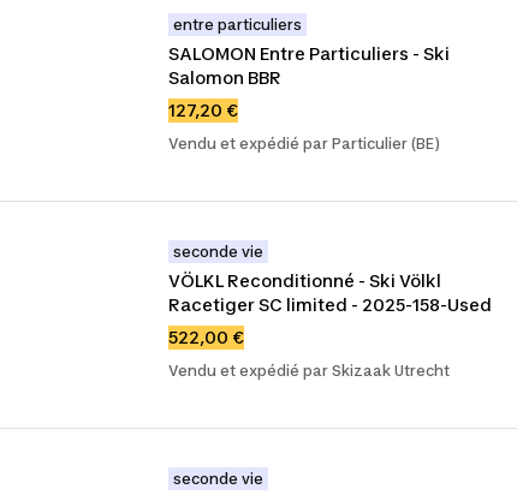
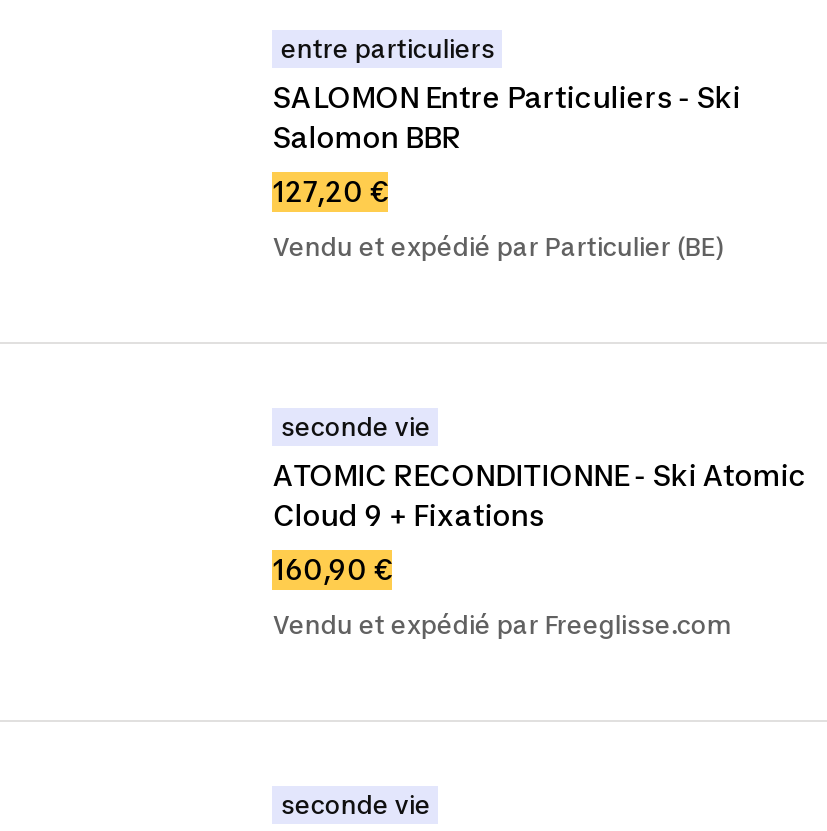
- VÖLKL Reconditionné - Ski Völkl
- Racetiger SC limited - 2025-158-Used
+ ATOMIC RECONDITIONNE - Ski Atomic
+ Cloud 9 + Fixations

- 522,00 €
+ 160,90 €

- Vendu et expédié par Skizaak Utrecht
+ Vendu et expédié par Freeglisse.com
